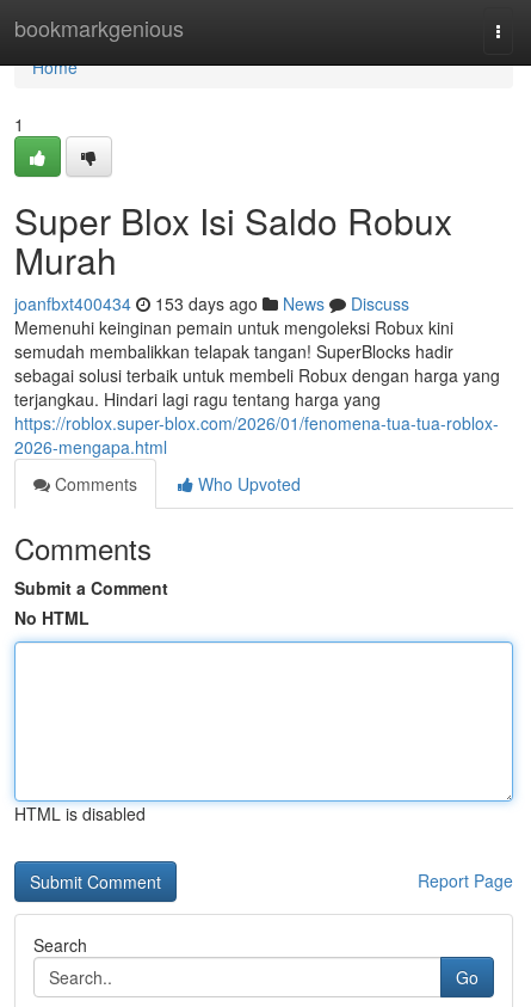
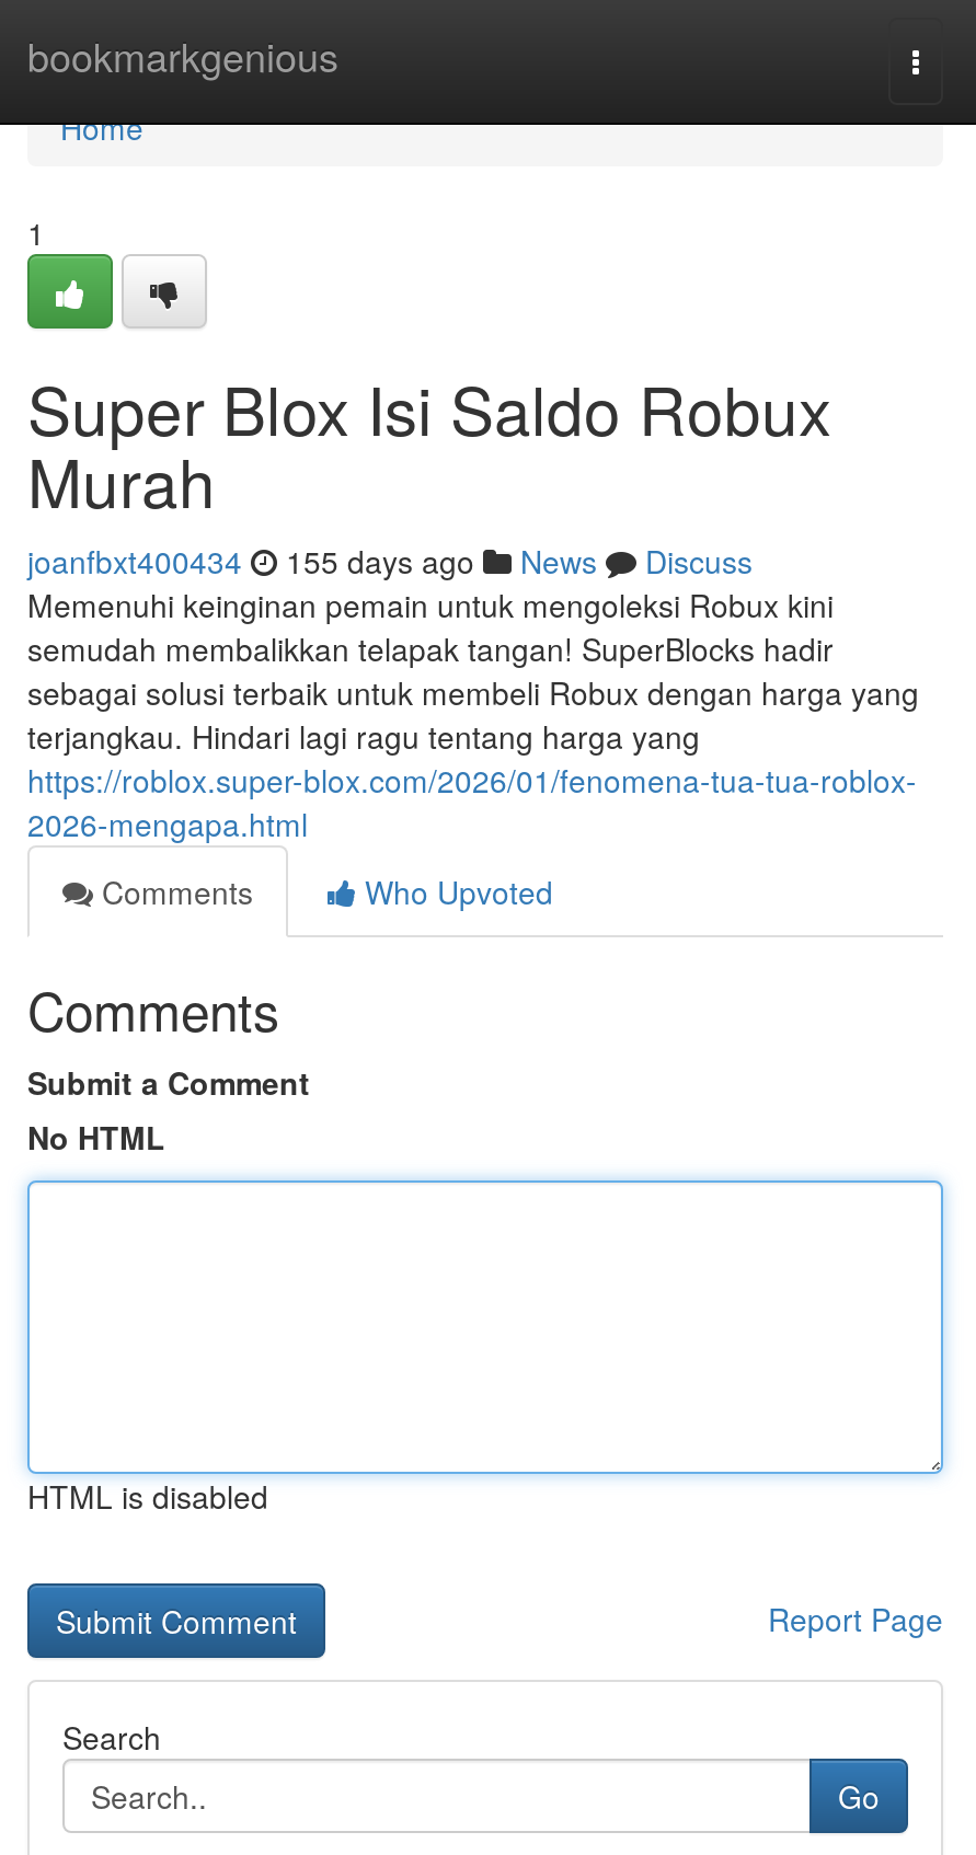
- joanfbxt400434 153 days ago News Discuss
+ joanfbxt400434 155 days ago News Discuss
